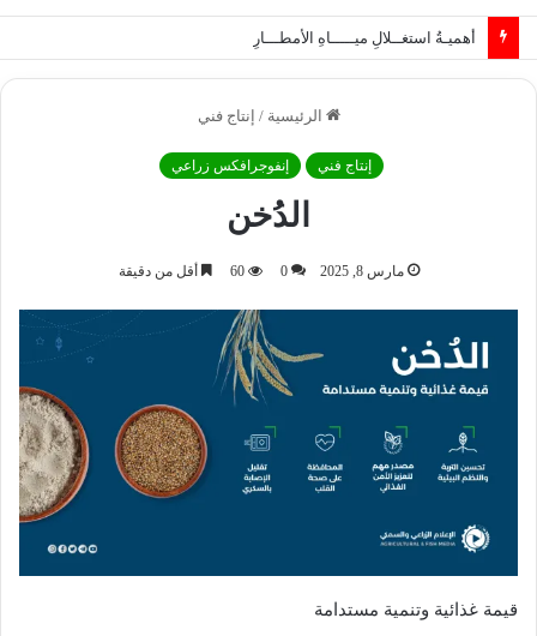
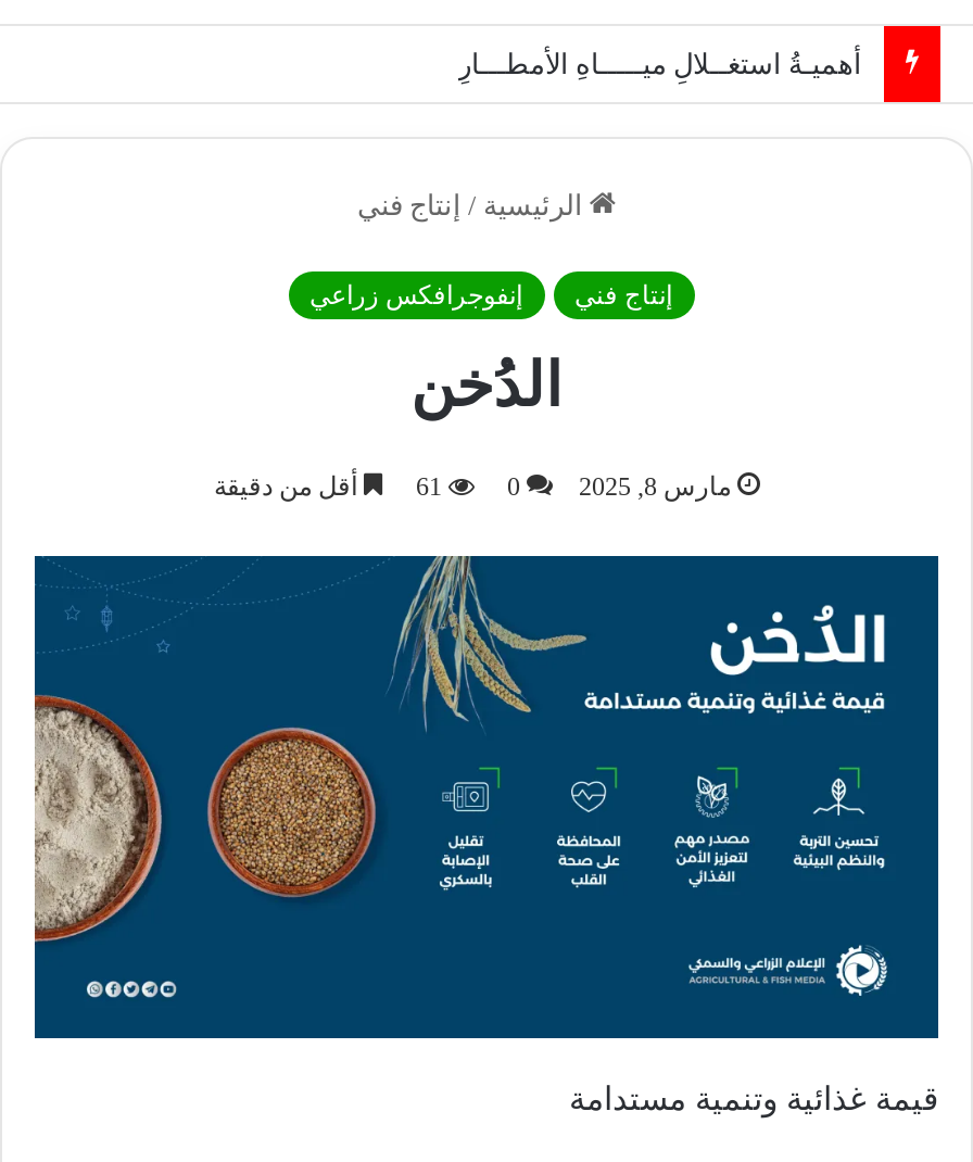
- 60
+ 61
